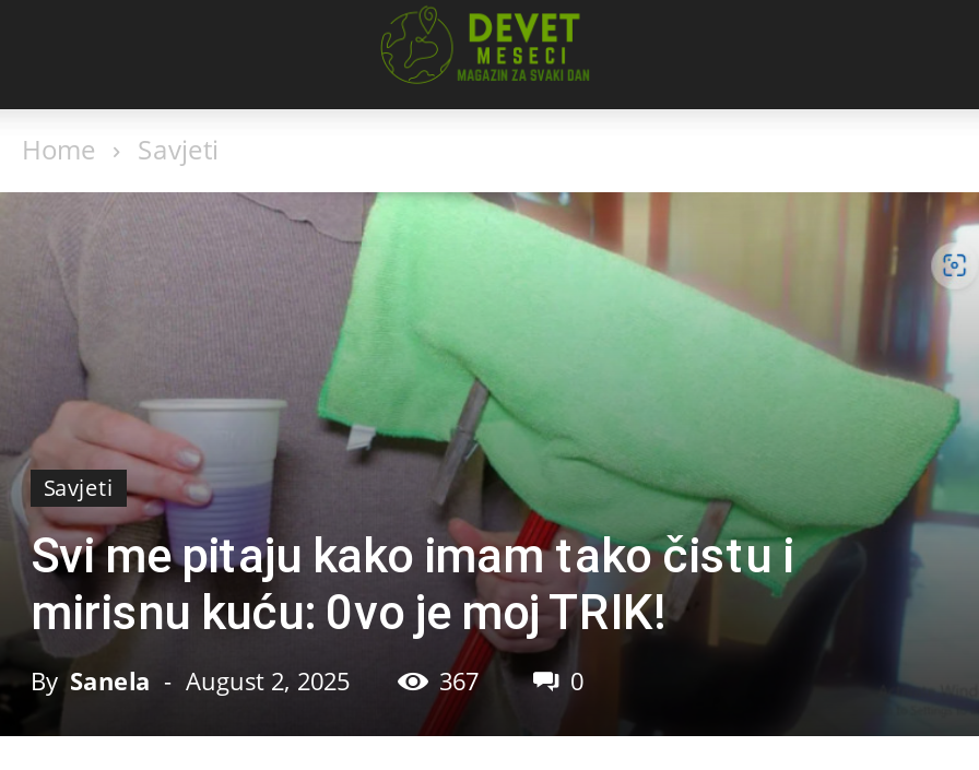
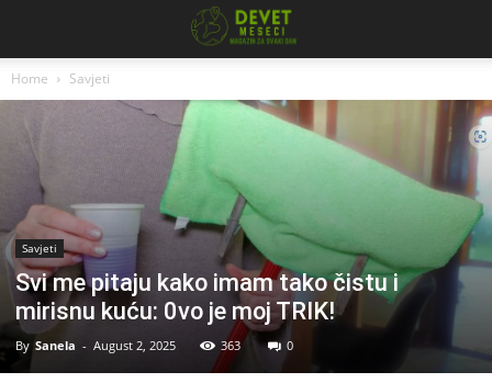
- 367
+ 363
